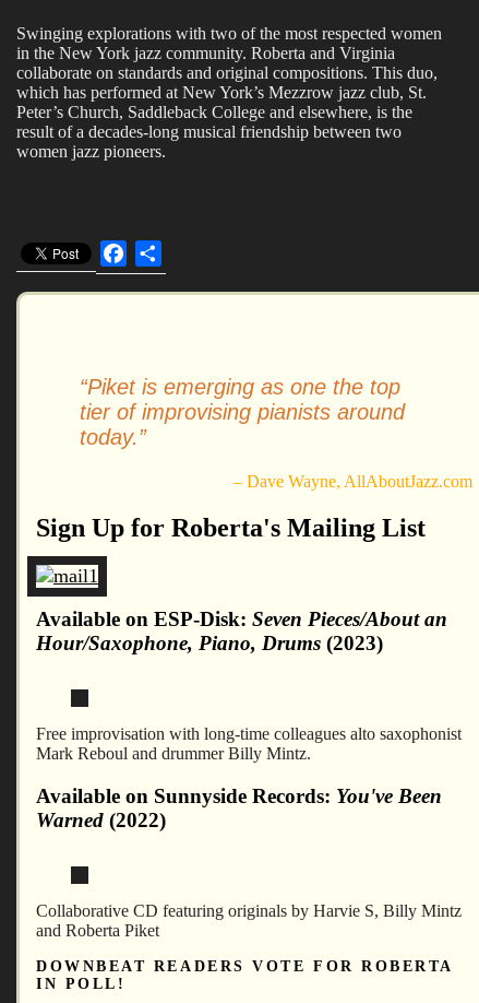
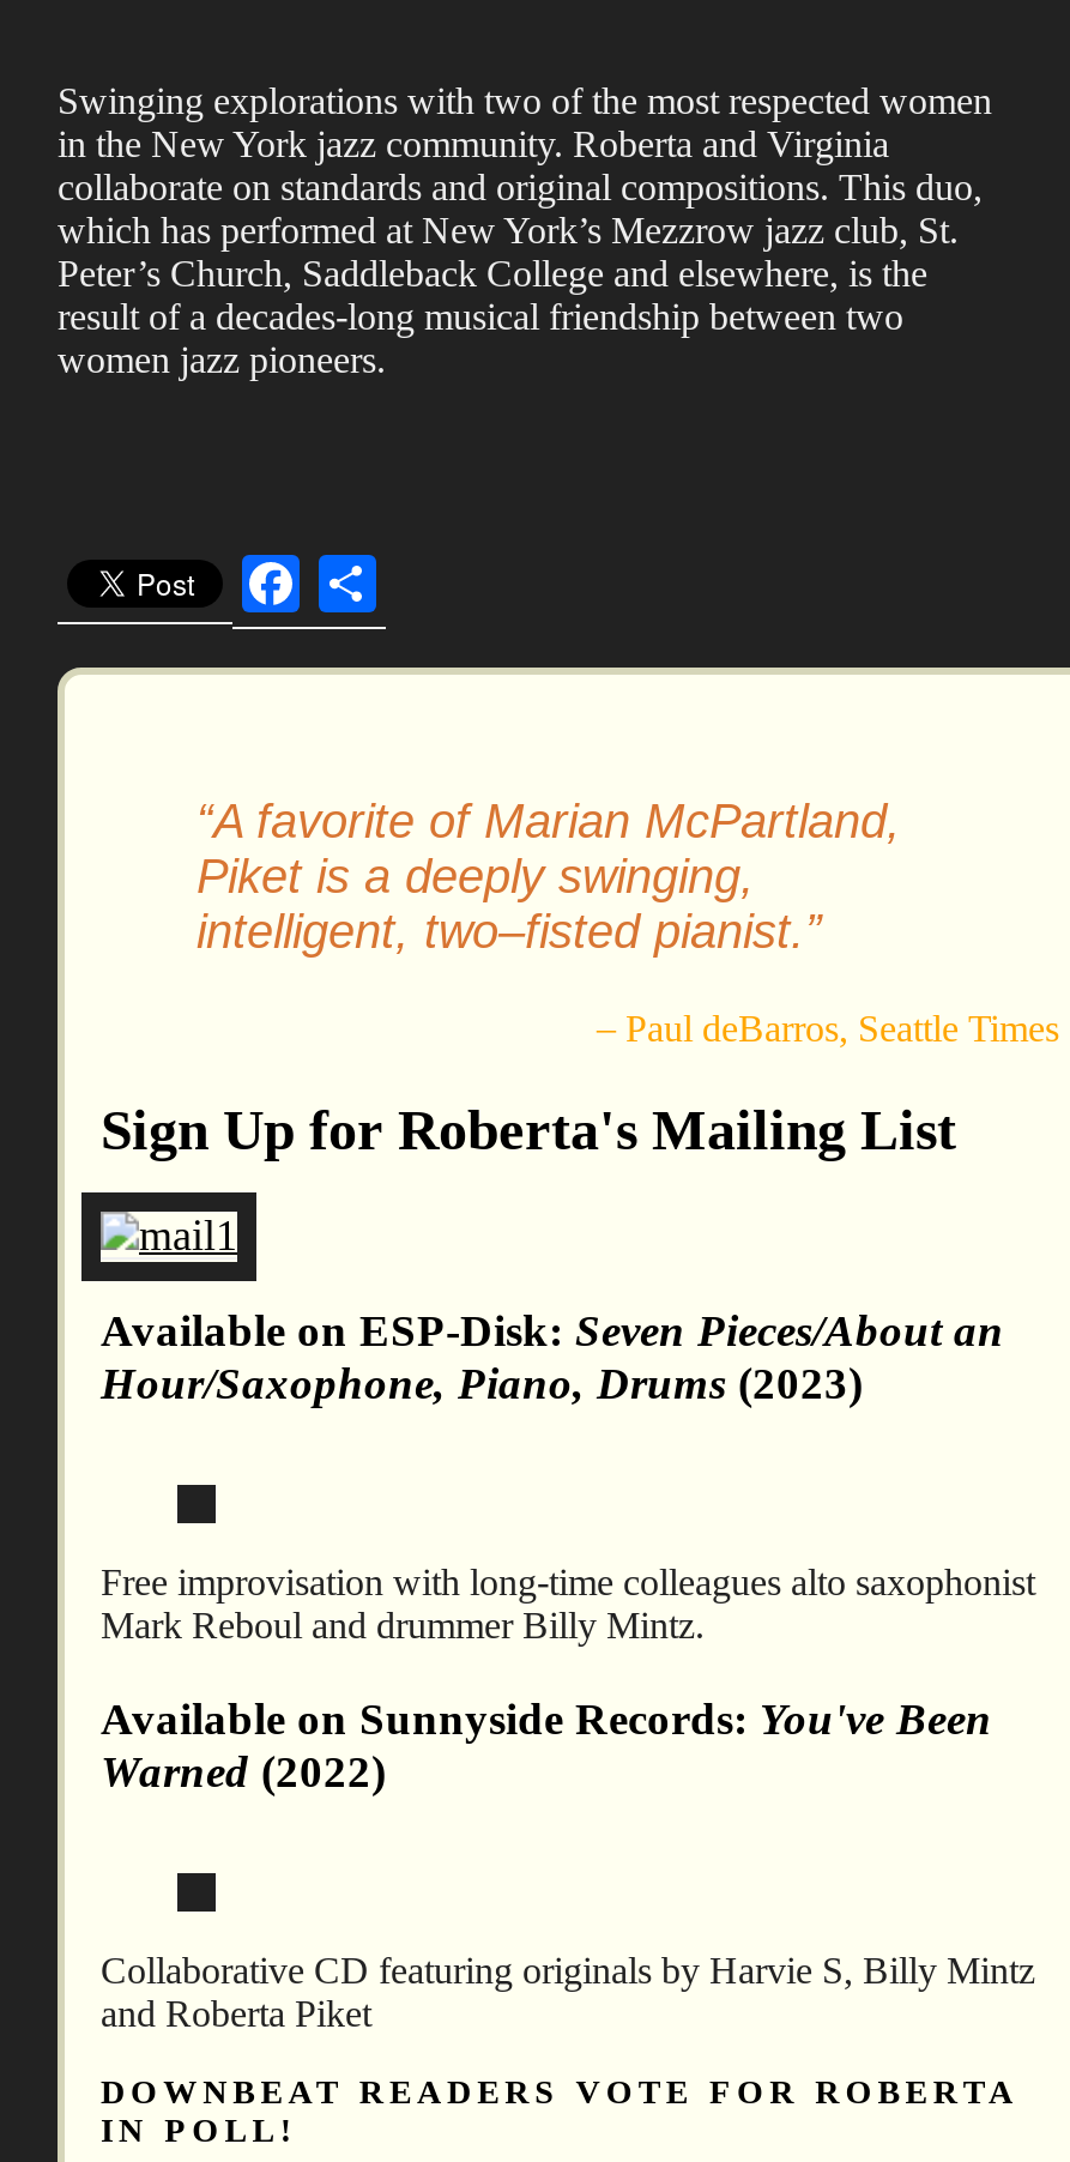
- “Piket is emerging as one the top
- tier of improvising pianists around
- today.”
+ “A favorite of Marian McPartland,
+ Piket is a deeply swinging,
+ intelligent, two–fisted pianist.”

- Dave Wayne, AllAboutJazz.com
+ Paul deBarros, Seattle Times
